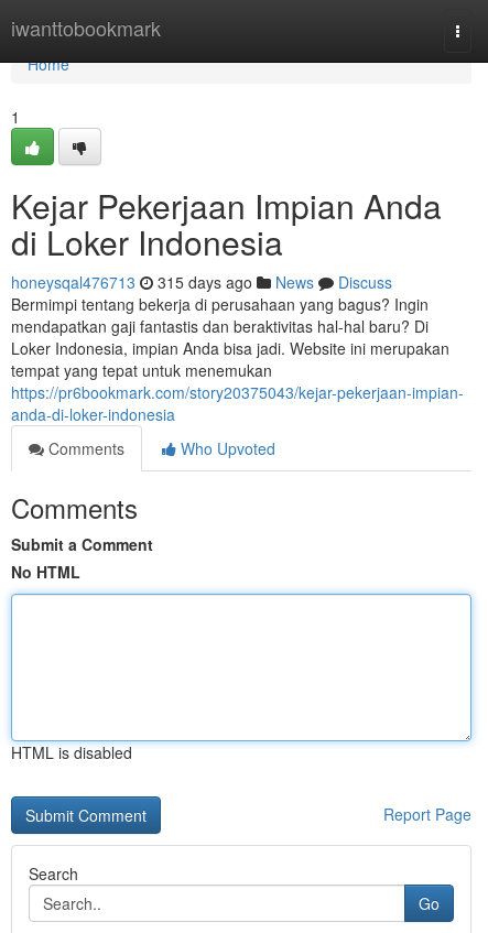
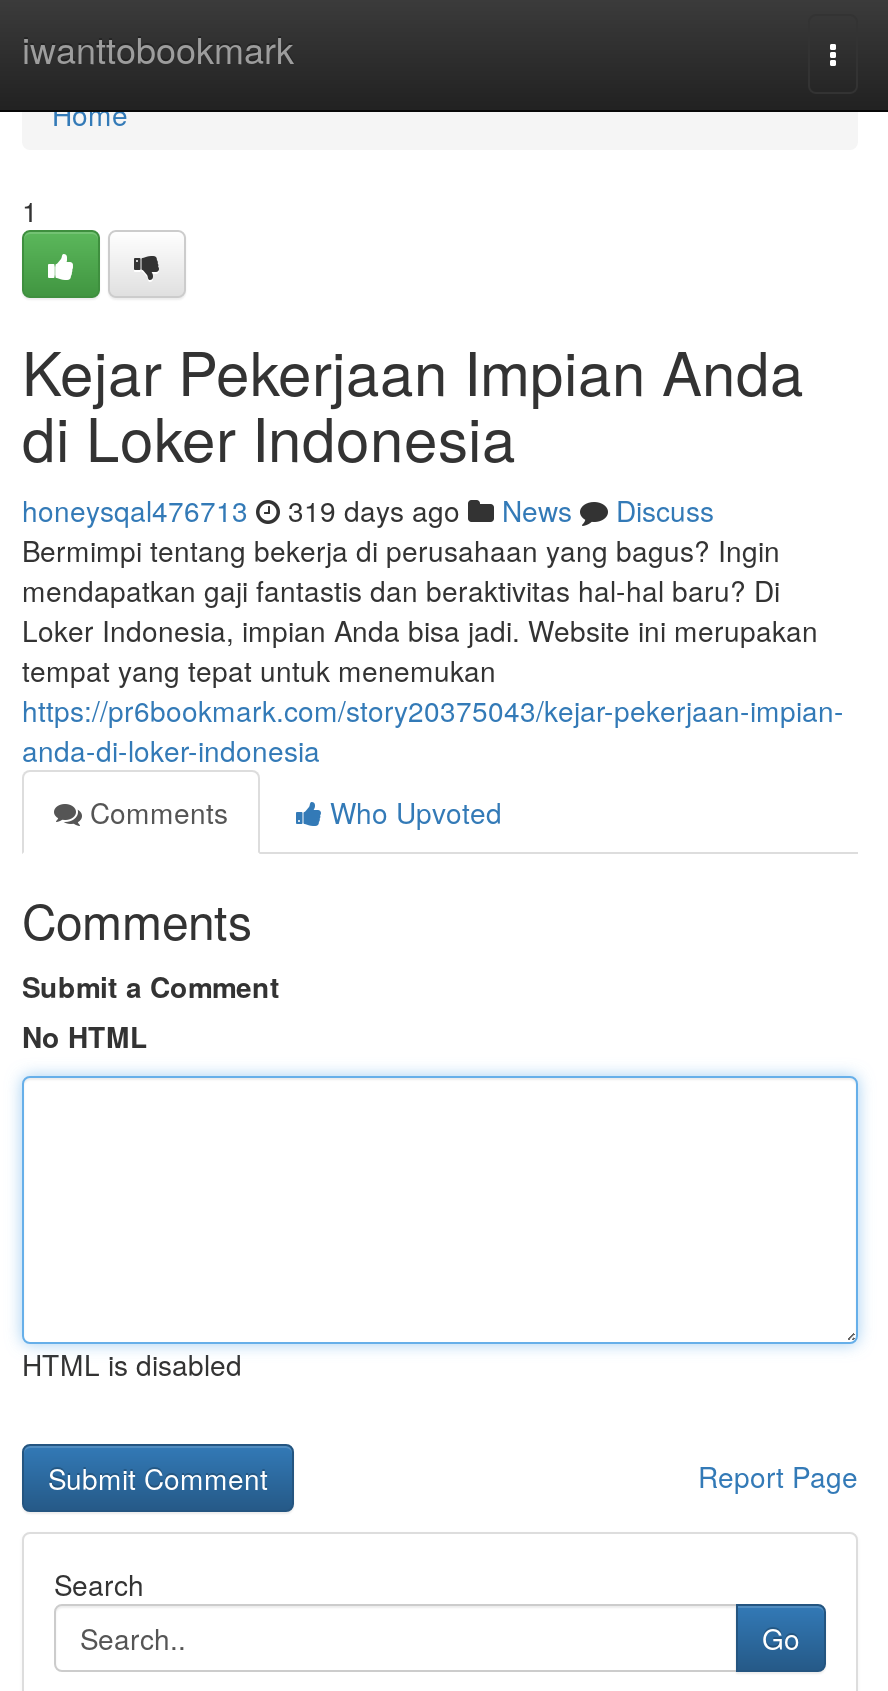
- honeysqal476713 315 days ago News Discuss
+ honeysqal476713 319 days ago News Discuss
